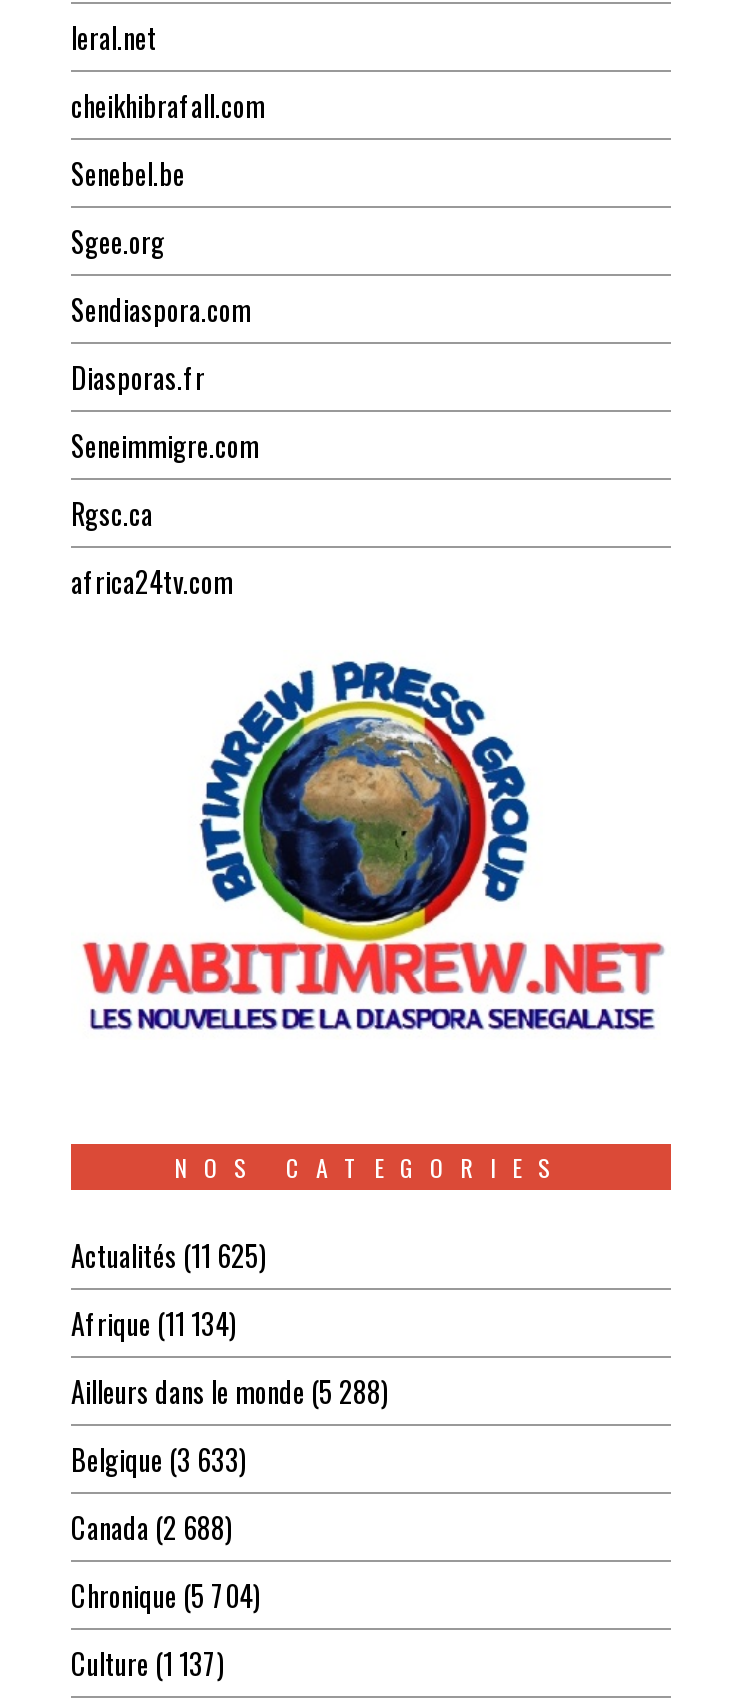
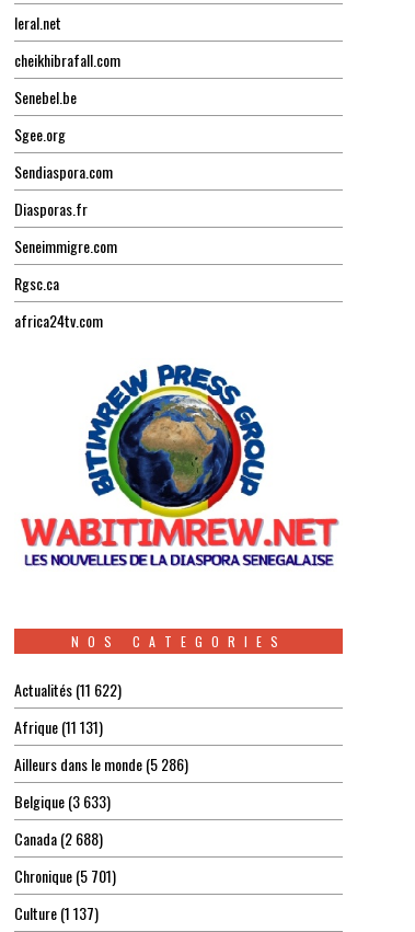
- Actualités (11 625)
+ Actualités (11 622)

- Afrique (11 134)
+ Afrique (11 131)

- Ailleurs dans le monde (5 288)
+ Ailleurs dans le monde (5 286)

- Chronique (5 704)
+ Chronique (5 701)
